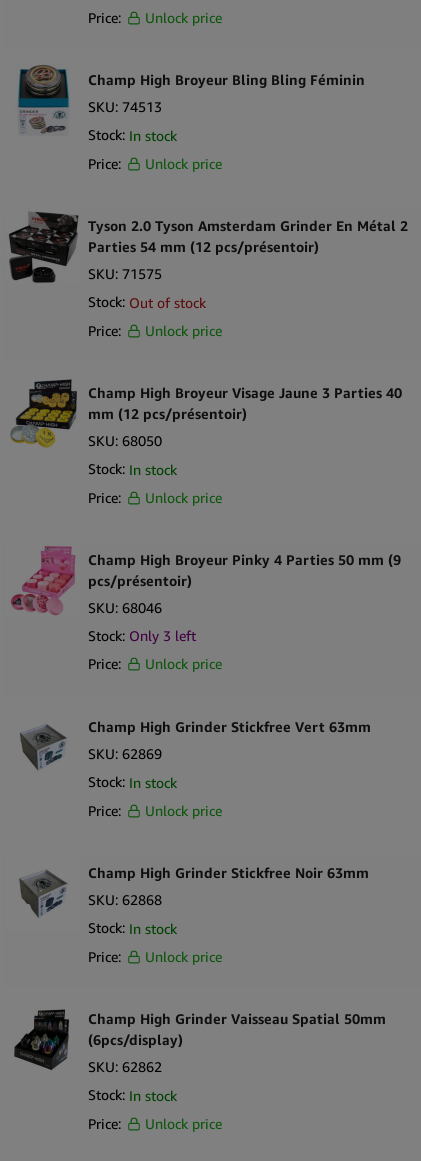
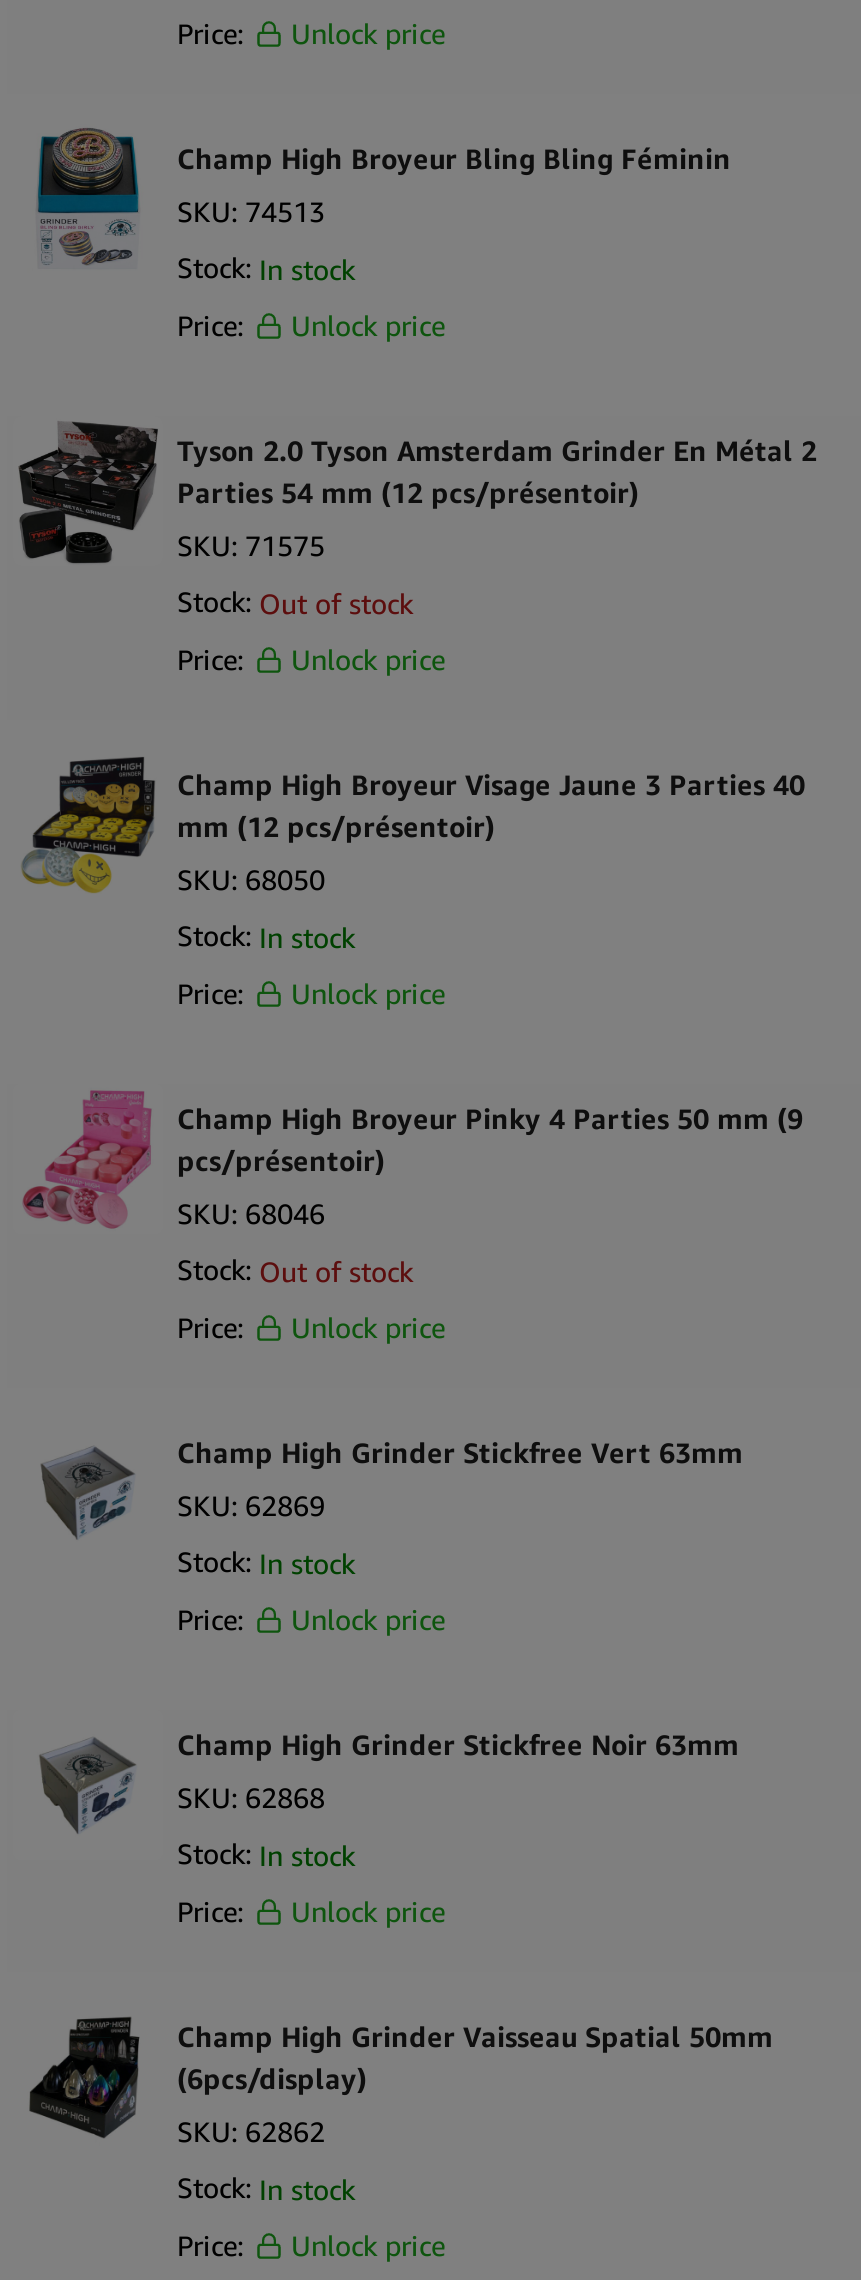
- Stock: Only 3 left
+ Stock: Out of stock
